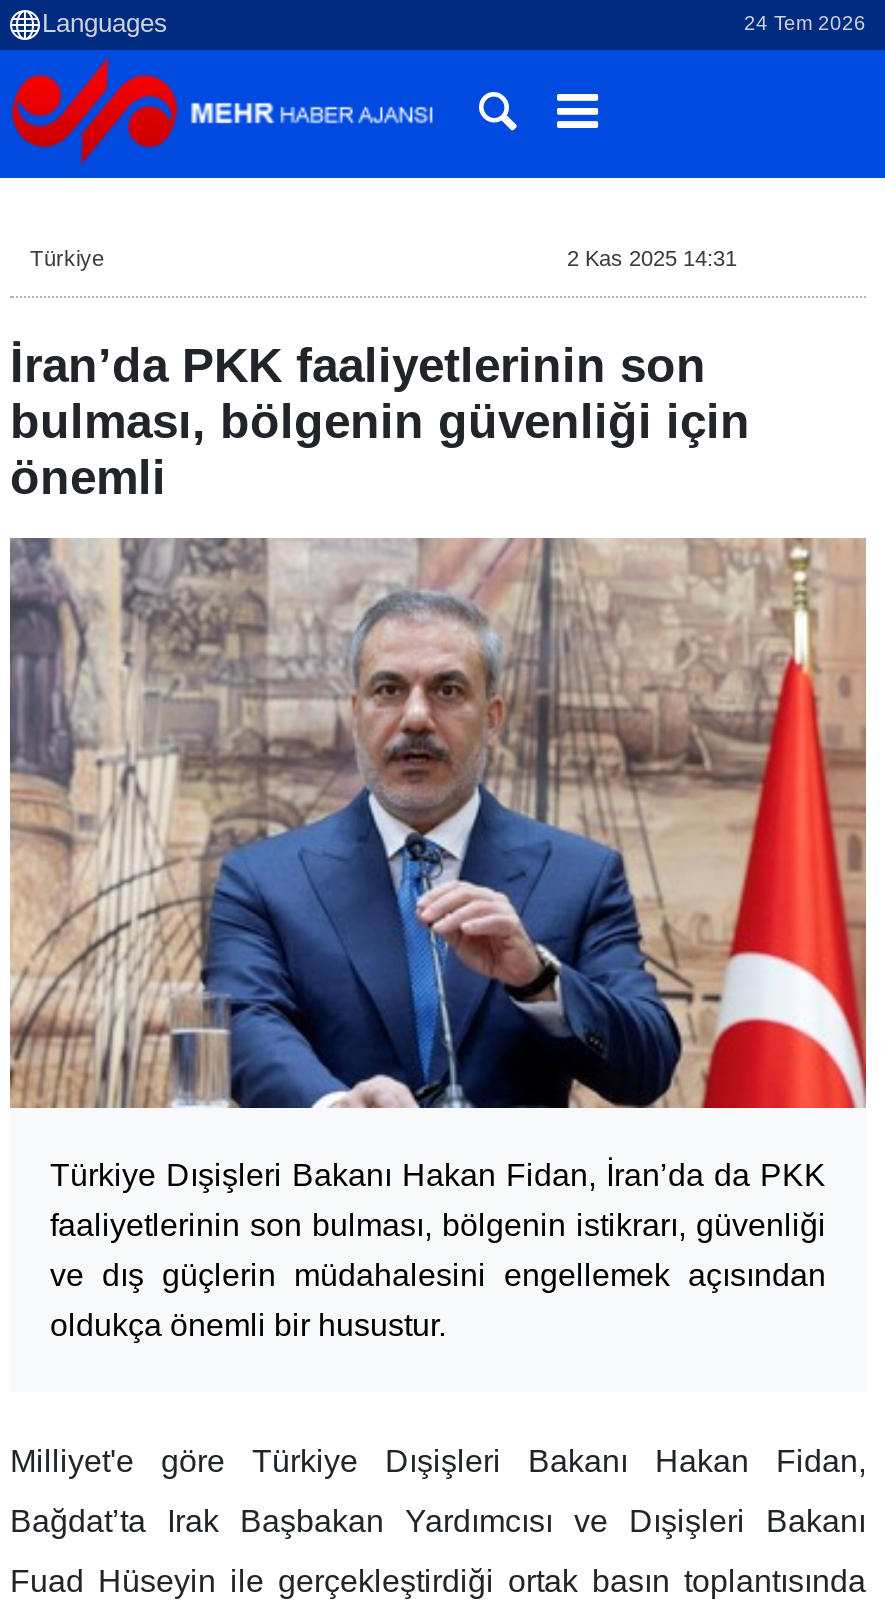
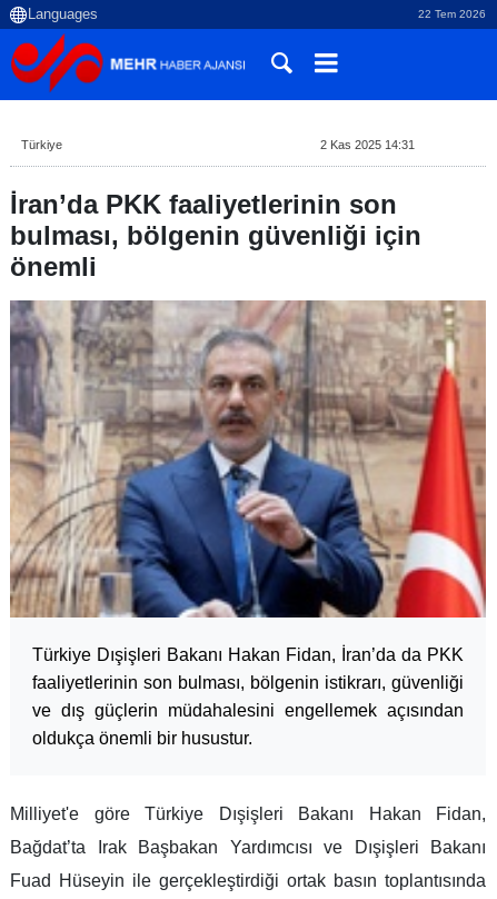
- 24 Tem 2026
+ 22 Tem 2026
